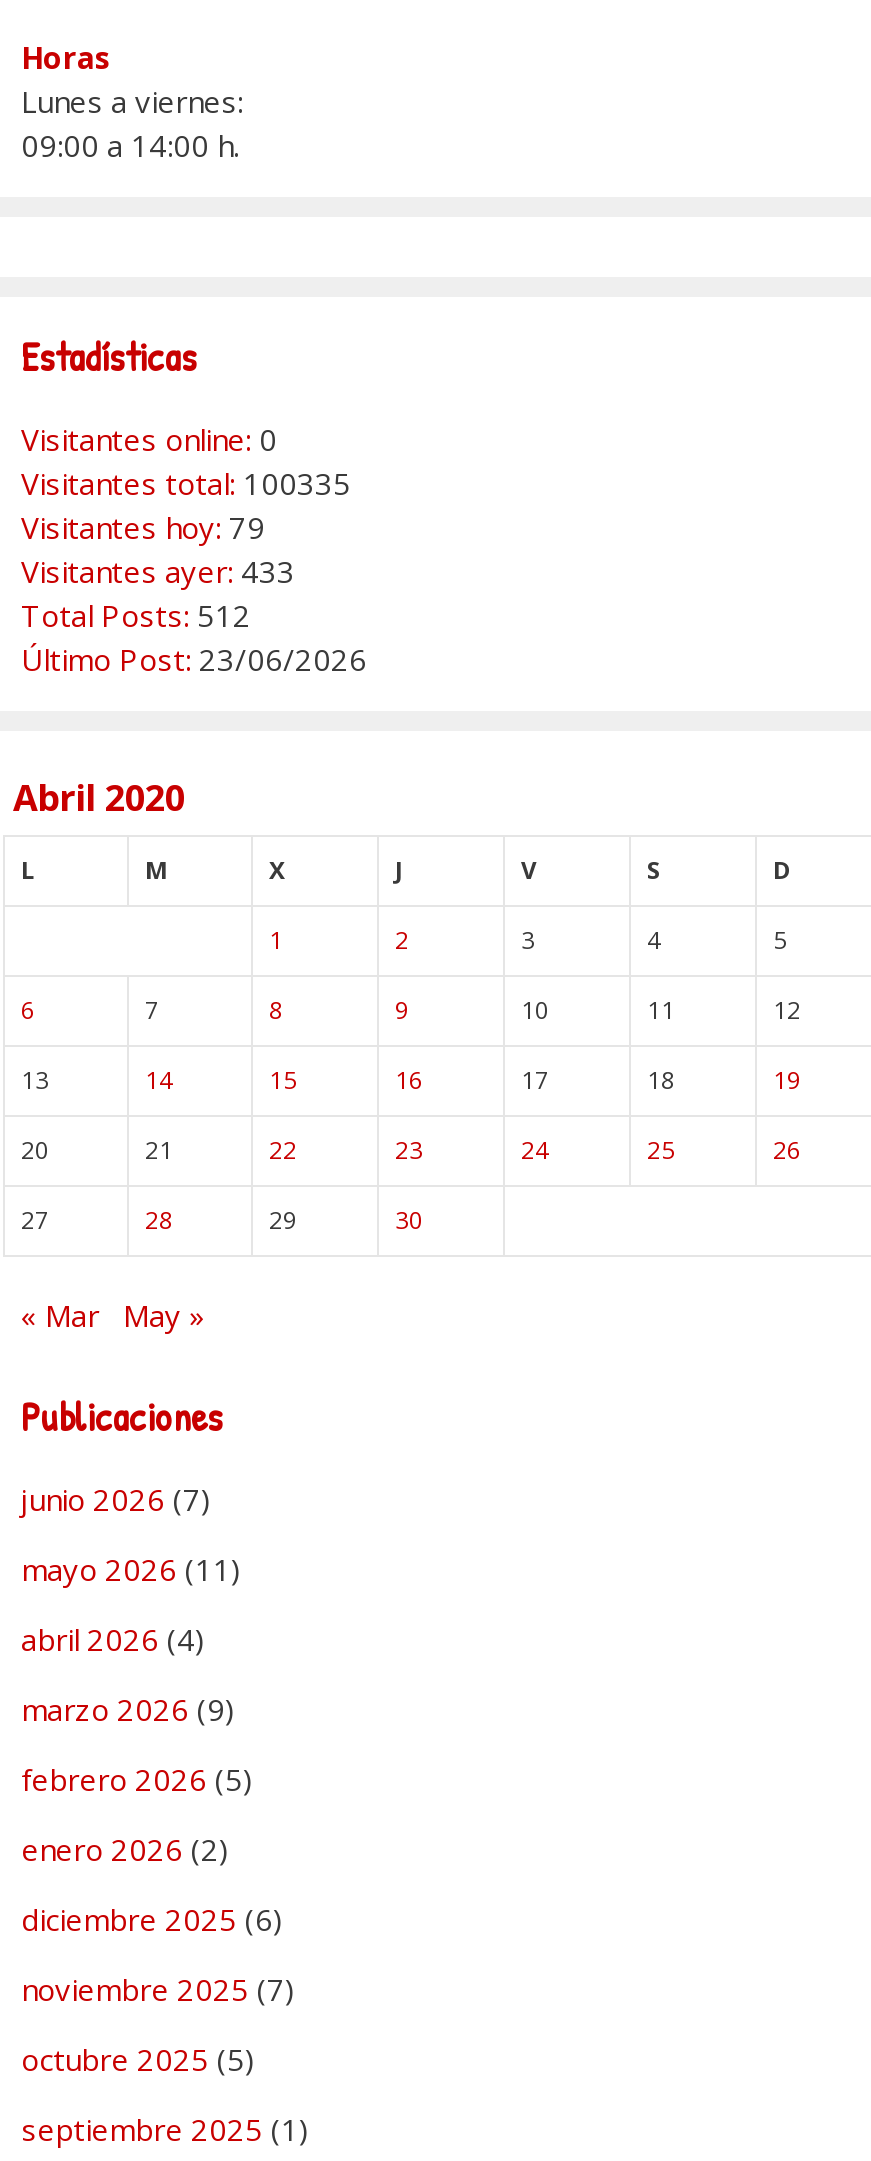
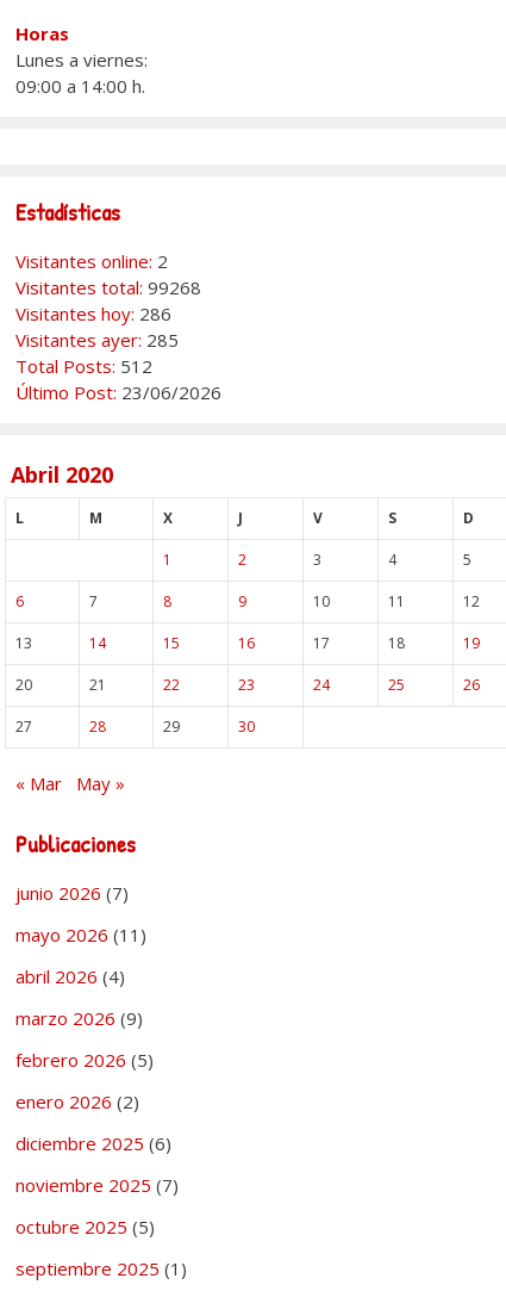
- Visitantes online: 0
+ Visitantes online: 2

- Visitantes total: 100335
+ Visitantes total: 99268

- Visitantes hoy: 79
+ Visitantes hoy: 286

- Visitantes ayer: 433
+ Visitantes ayer: 285
